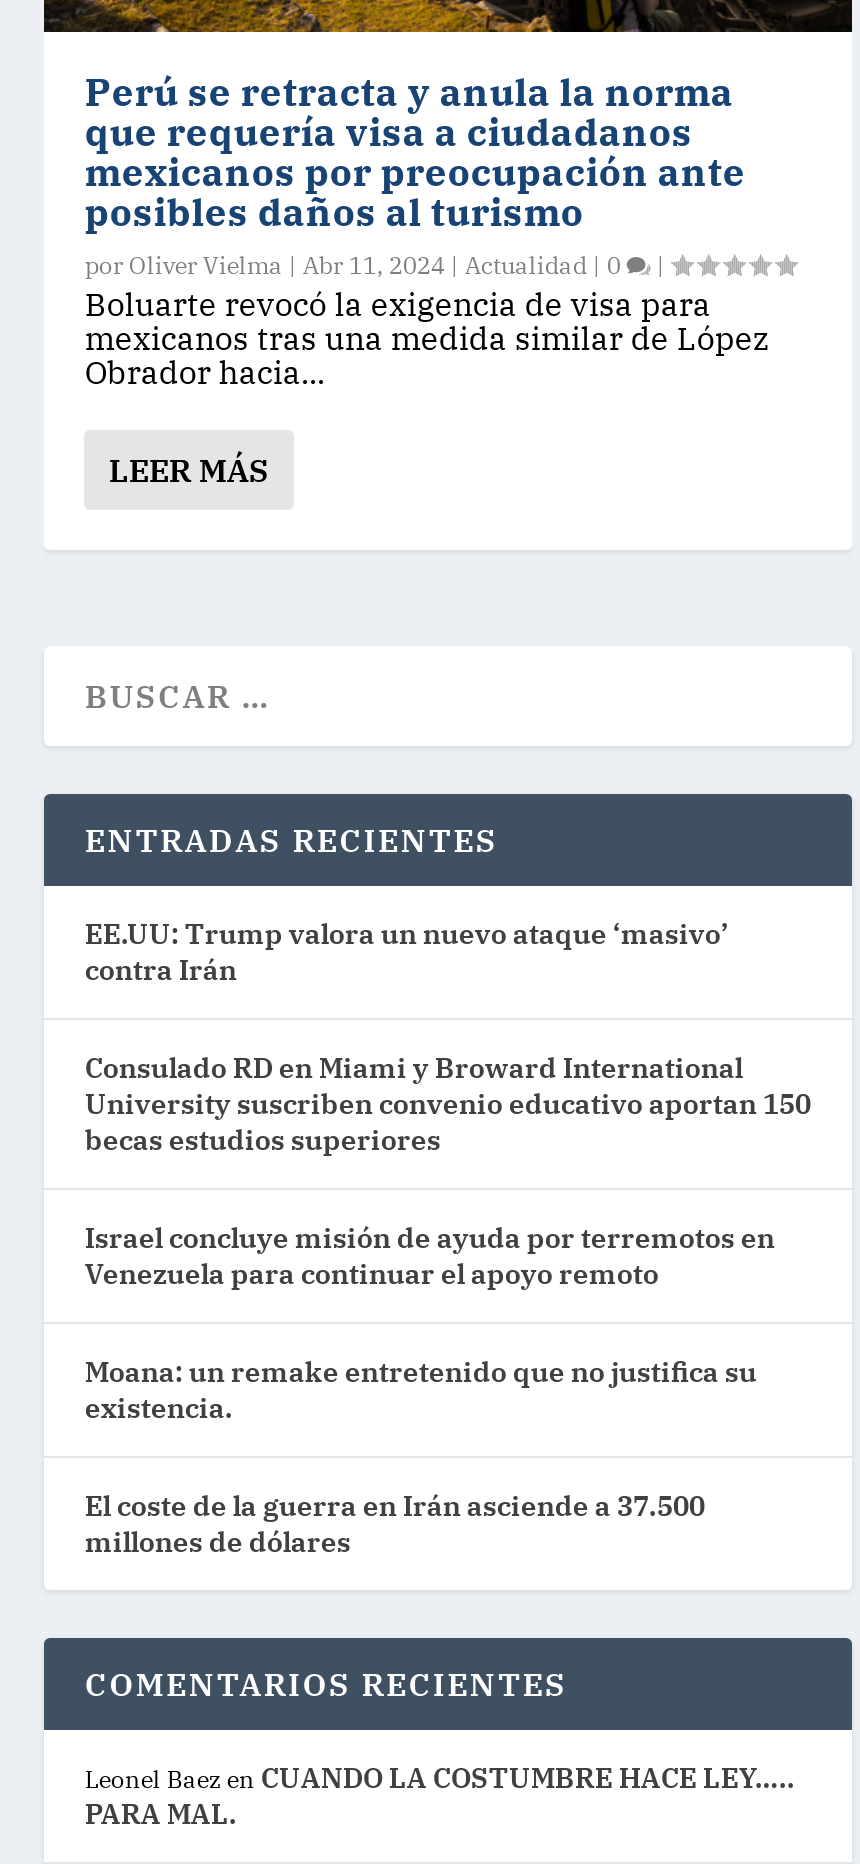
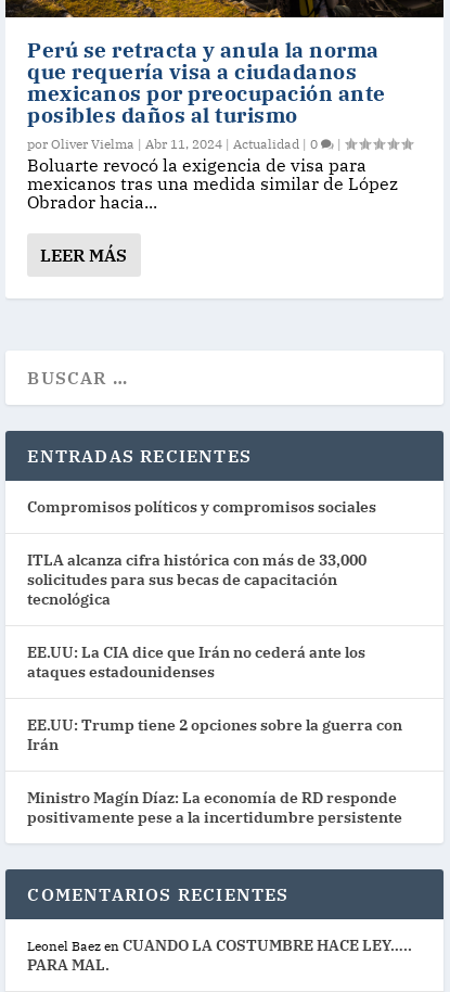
- EE.UU: Trump valora un nuevo ataque ‘masivo’
- contra Irán
+ Compromisos políticos y compromisos sociales

- Consulado RD en Miami y Broward International
- University suscriben convenio educativo aportan 150
- becas estudios superiores
+ ITLA alcanza cifra histórica con más de 33,000
+ solicitudes para sus becas de capacitación
+ tecnológica

- Israel concluye misión de ayuda por terremotos en
- Venezuela para continuar el apoyo remoto
+ EE.UU: La CIA dice que Irán no cederá ante los
+ ataques estadounidenses

- Moana: un remake entretenido que no justifica su
- existencia.
+ EE.UU: Trump tiene 2 opciones sobre la guerra con
+ Irán

- El coste de la guerra en Irán asciende a 37.500
- millones de dólares
+ Ministro Magín Díaz: La economía de RD responde
+ positivamente pese a la incertidumbre persistente
